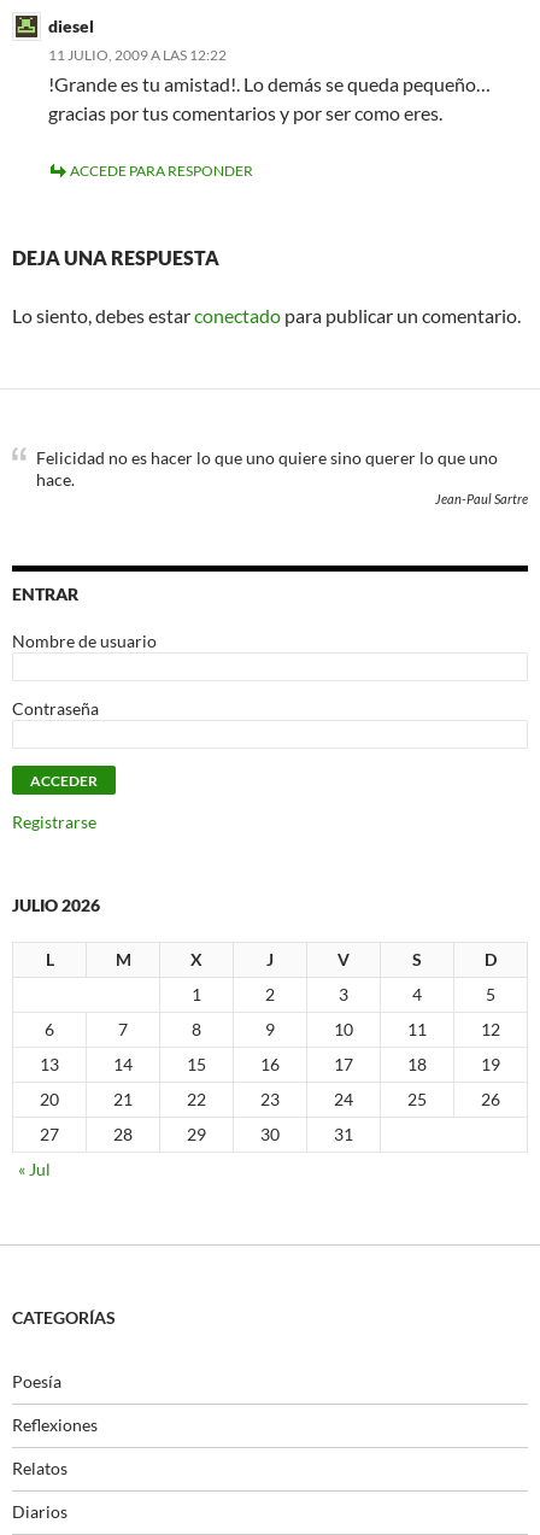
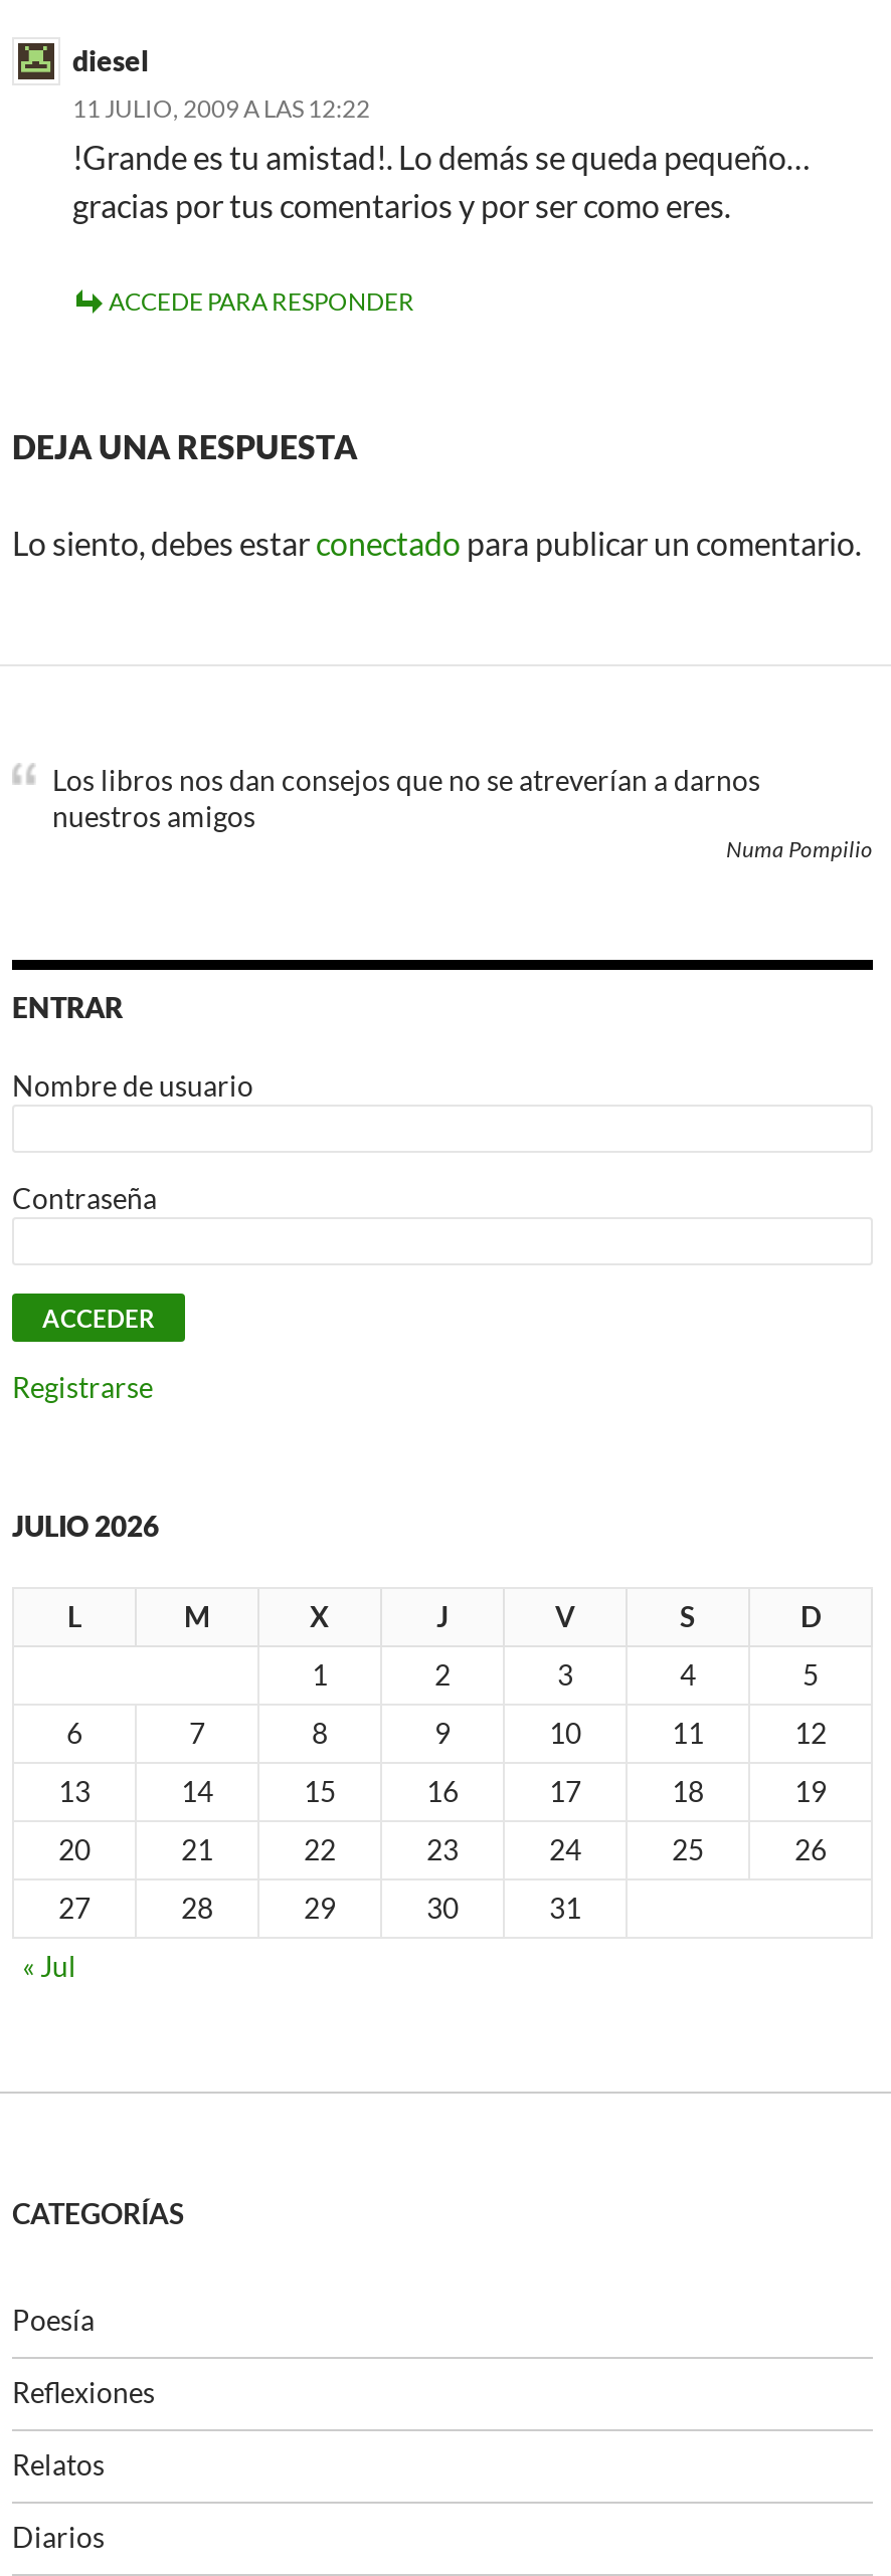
- Felicidad no es hacer lo que uno quiere sino querer lo que uno
- hace.
- Jean-Paul Sartre
+ Los libros nos dan consejos que no se atreverían a darnos
+ nuestros amigos
+ Numa Pompilio
